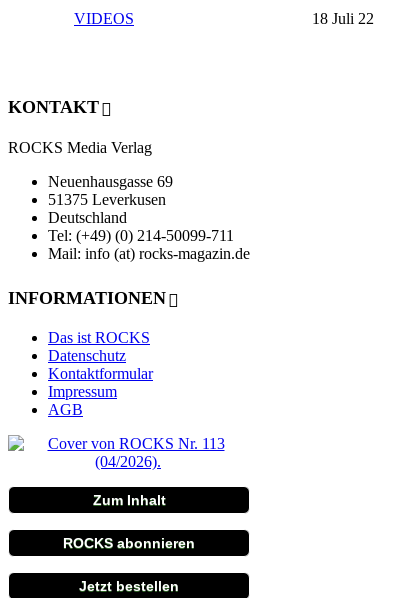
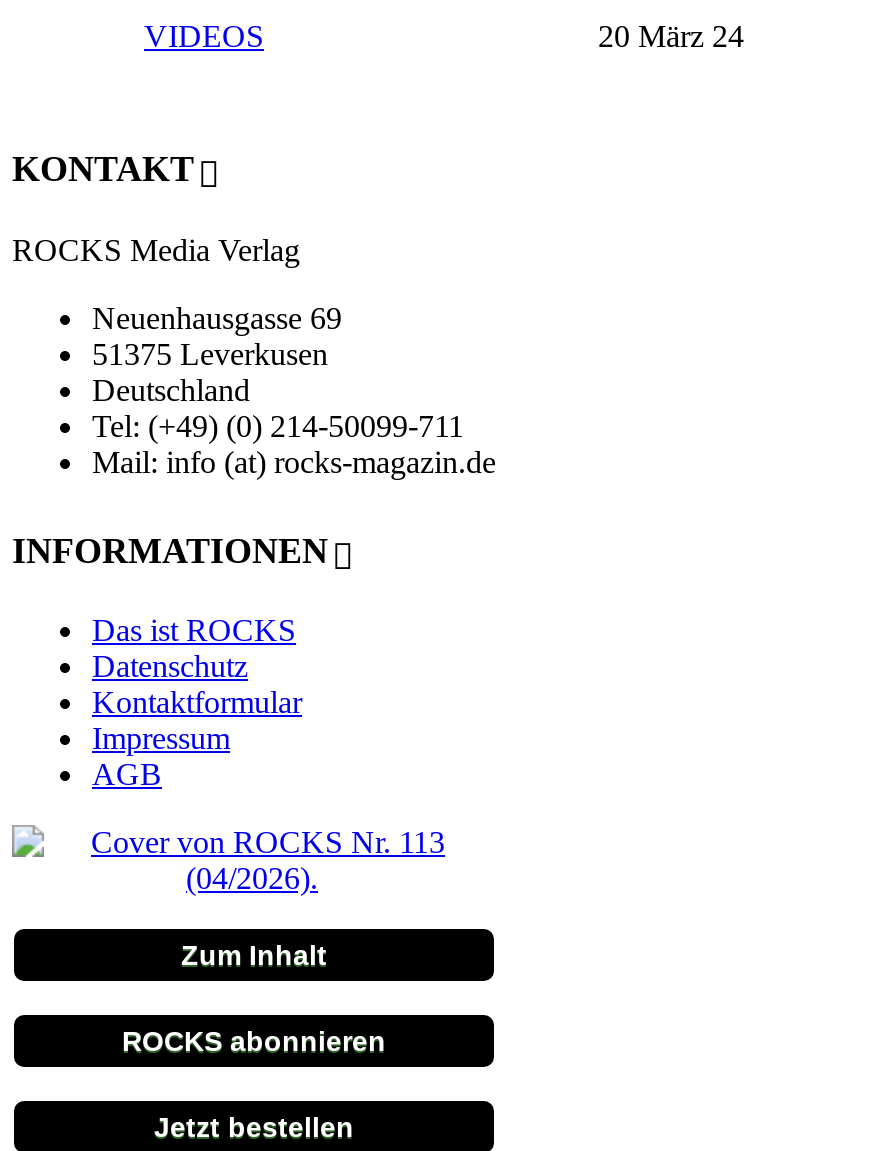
- 18 Juli 22
+ 20 März 24
